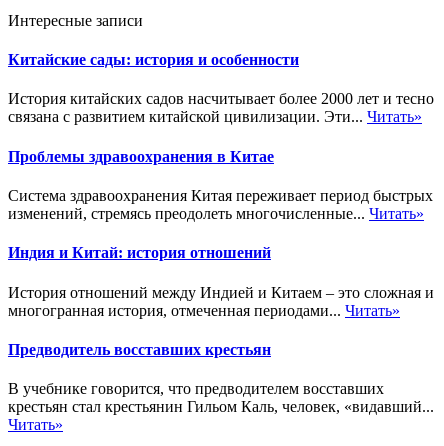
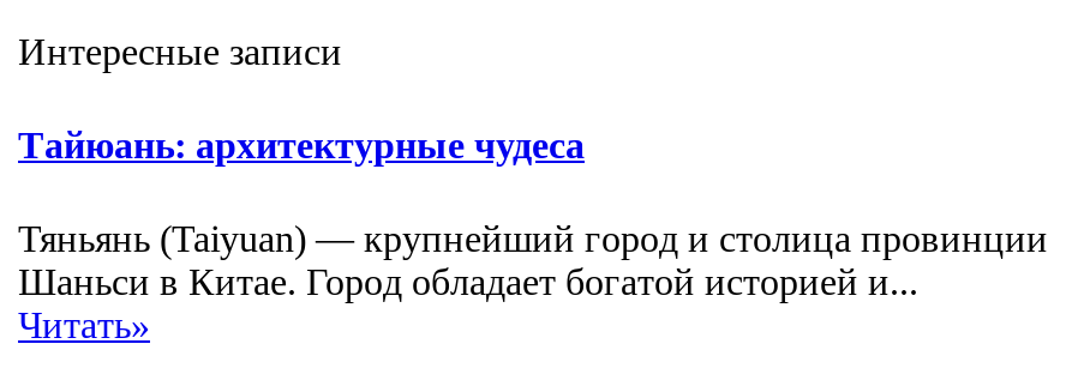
- Китайские сады: история и особенности
- История китайских садов насчитывает более 2000 лет и тесно
- связана с развитием китайской цивилизации. Эти... Читать»
- Проблемы здравоохранения в Китае
- Система здравоохранения Китая переживает период быстрых
- изменений, стремясь преодолеть многочисленные... Читать»
- Индия и Китай: история отношений
- История отношений между Индией и Китаем – это сложная и
- многогранная история, отмеченная периодами... Читать»
- Предводитель восставших крестьян
- В учебнике говорится, что предводителем восставших
- крестьян стал крестьянин Гильом Каль, человек, «видавший...
+ Тайюань: архитектурные чудеса
+ Тяньянь (Taiyuan) — крупнейший город и столица провинции
+ Шаньси в Китае. Город обладает богатой историей и...
